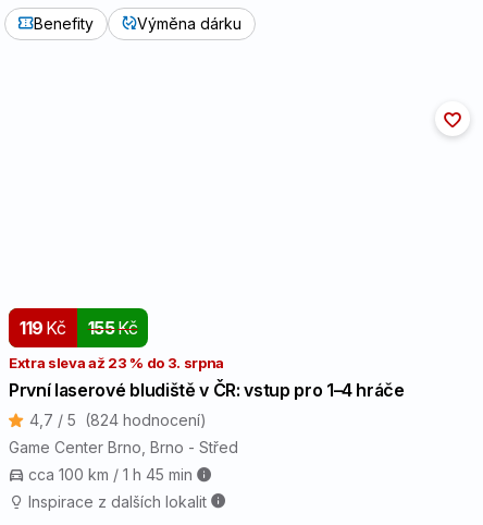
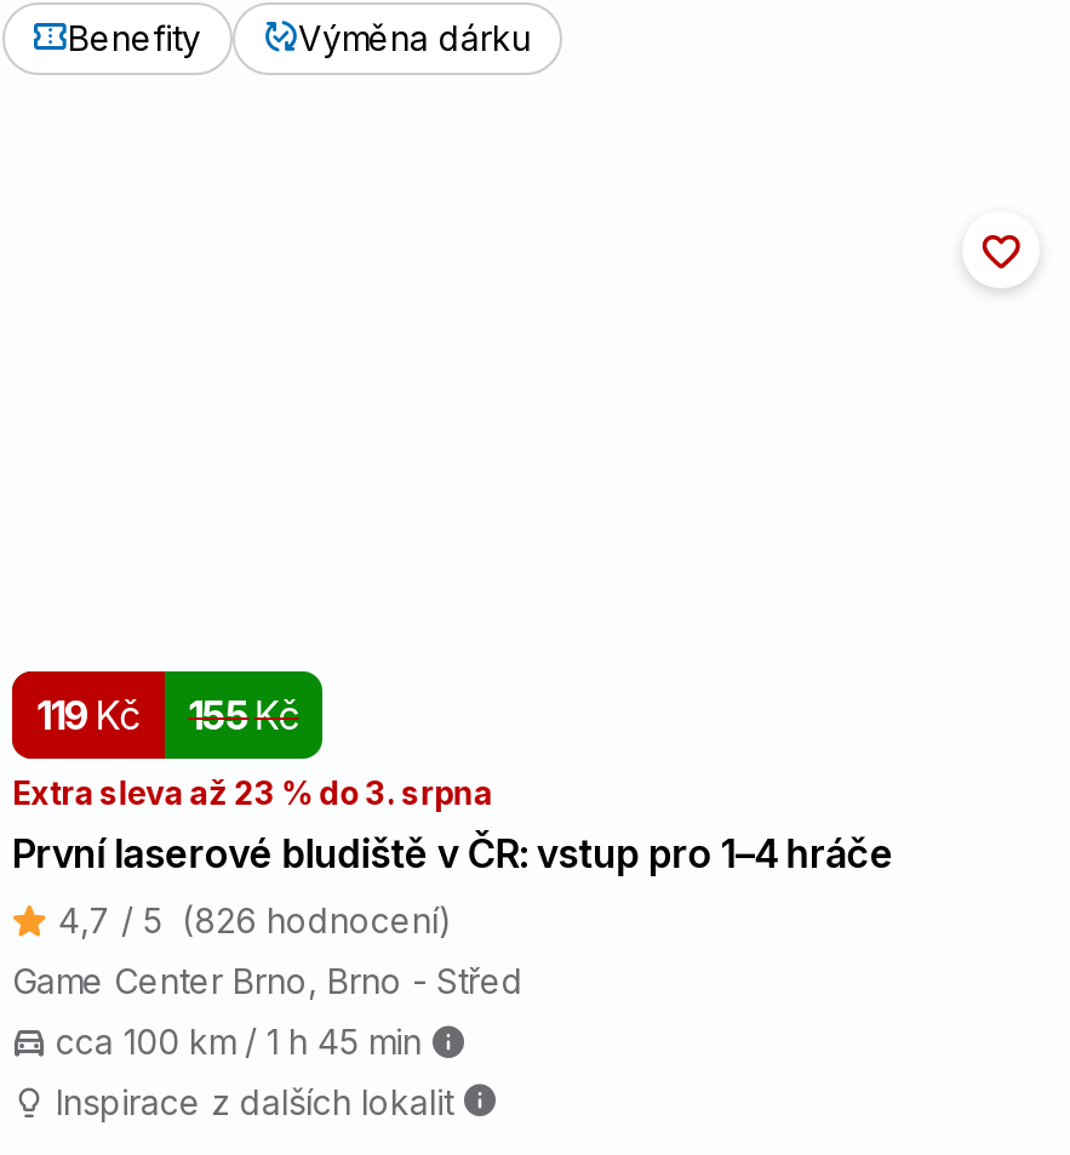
- 4,7 / 5 (824 hodnocení)
+ 4,7 / 5 (826 hodnocení)
